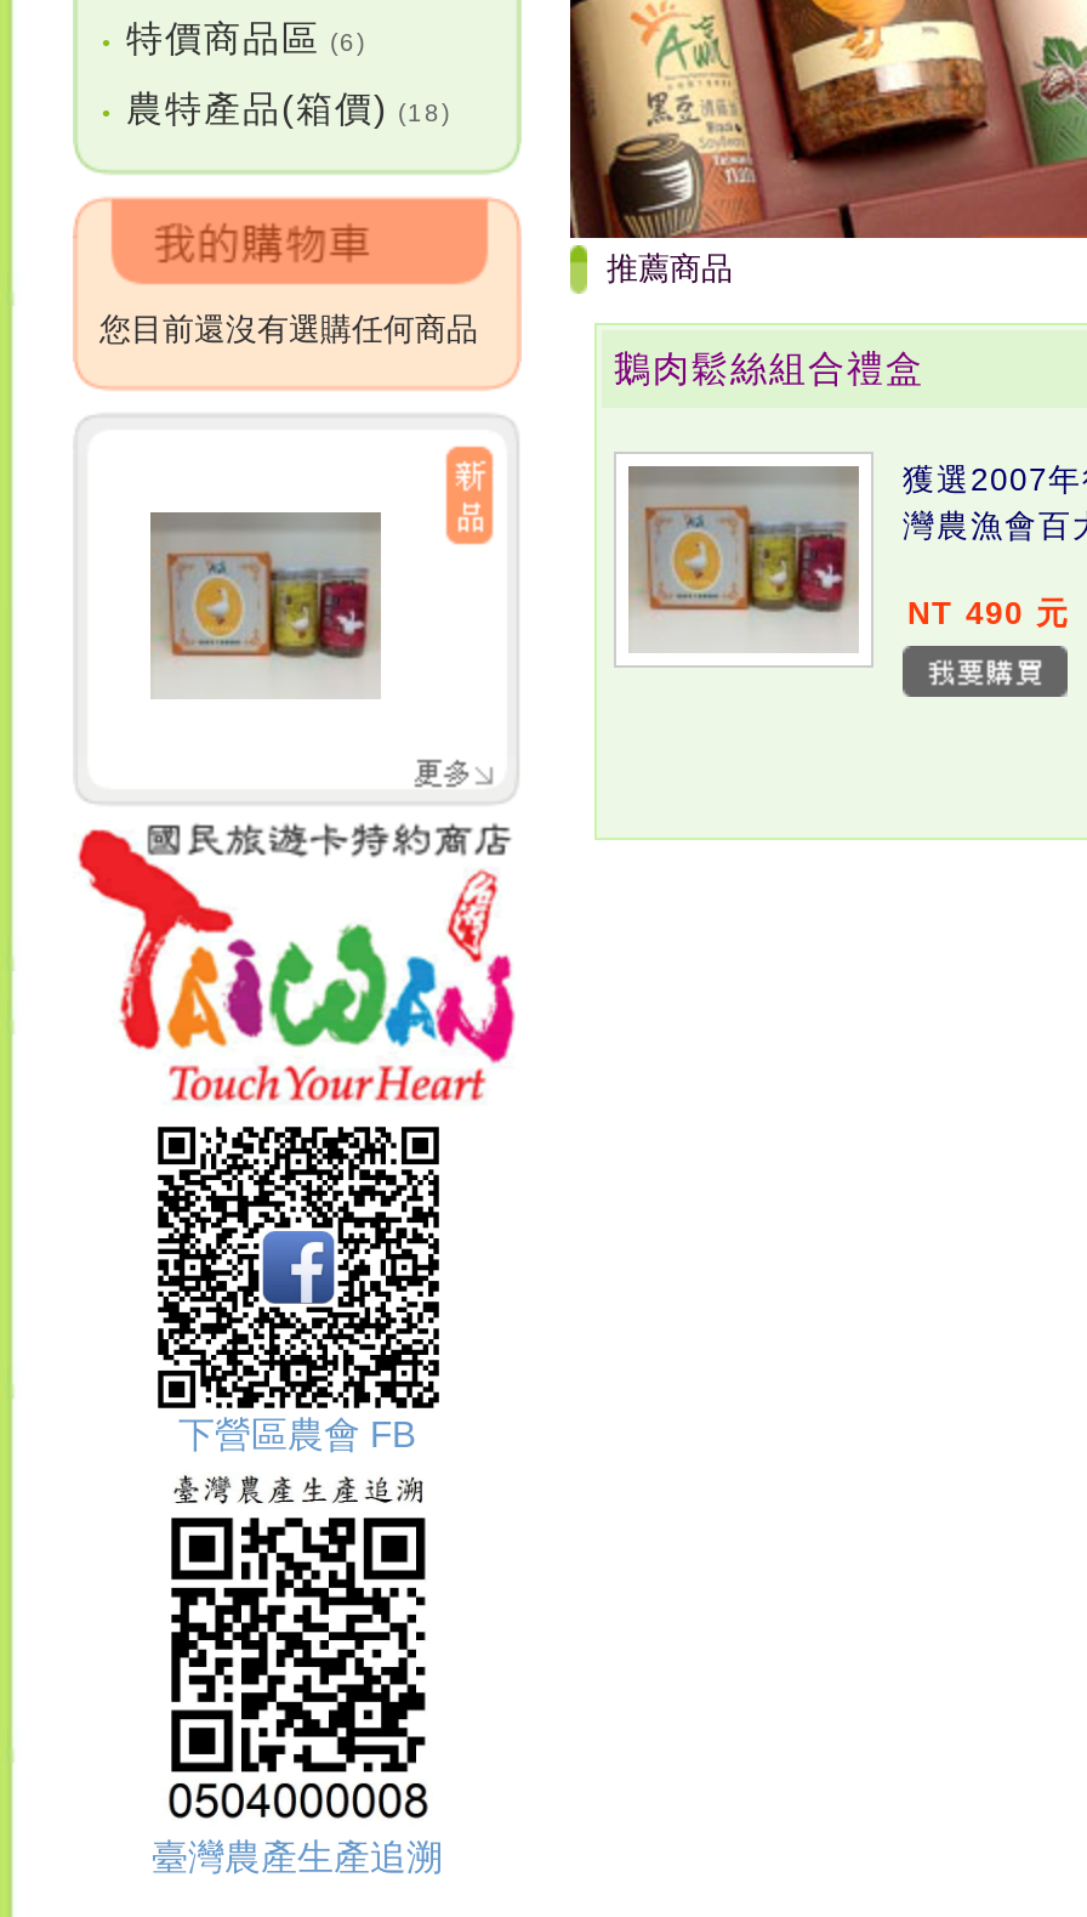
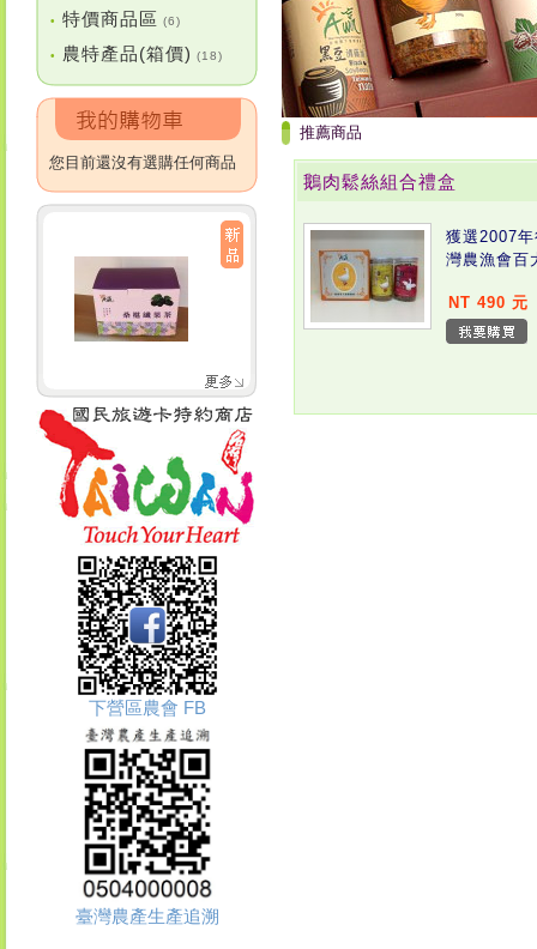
- [image]
+ [image]
